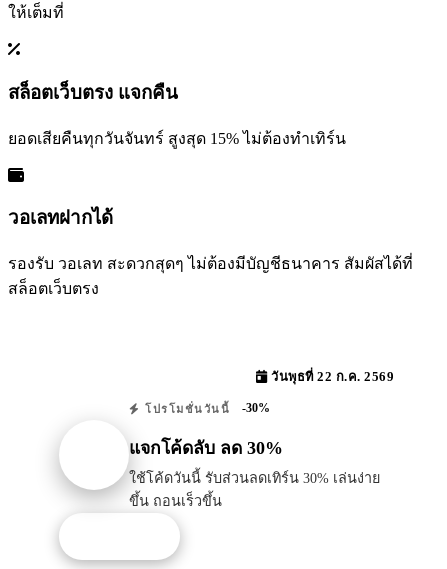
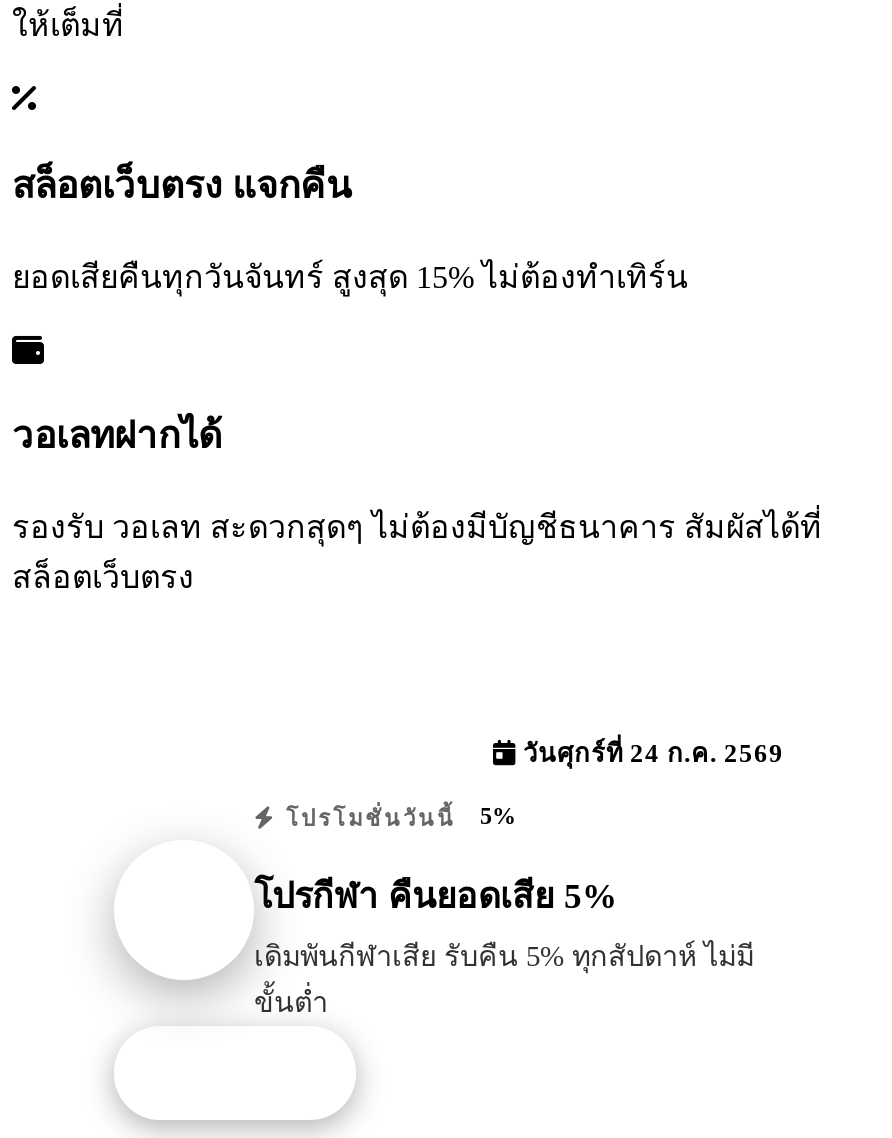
- วันพุธที่ 22 ก.ค. 2569
+ วันศุกร์ที่ 24 ก.ค. 2569

- โปรโมชั่นวันนี้ -30%
+ โปรโมชั่นวันนี้ 5%

- แจกโค้ดลับ ลด 30%
+ โปรกีฬา คืนยอดเสีย 5%

- ใช้โค้ดวันนี้ รับส่วนลดเทิร์น 30% เล่นง่าย
- ขึ้น ถอนเร็วขึ้น
+ เดิมพันกีฬาเสีย รับคืน 5% ทุกสัปดาห์ ไม่มี
+ ขั้นต่ำ
